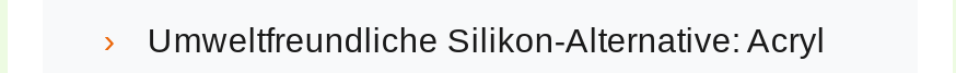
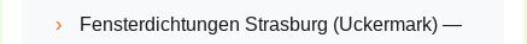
- Umweltfreundliche Silikon-Alternative: Acryl
+ Fensterdichtungen Strasburg (Uckermark) —
